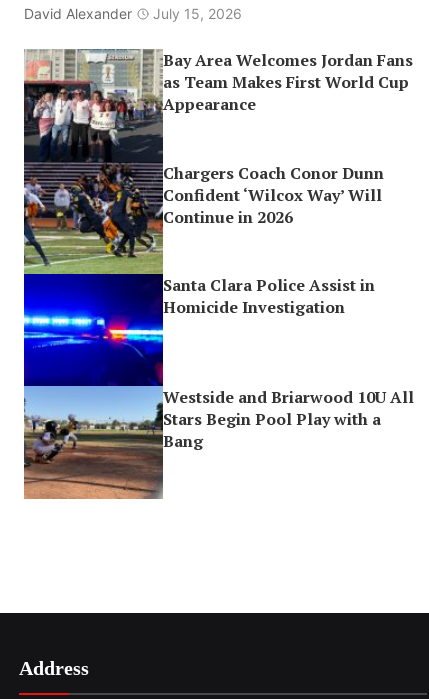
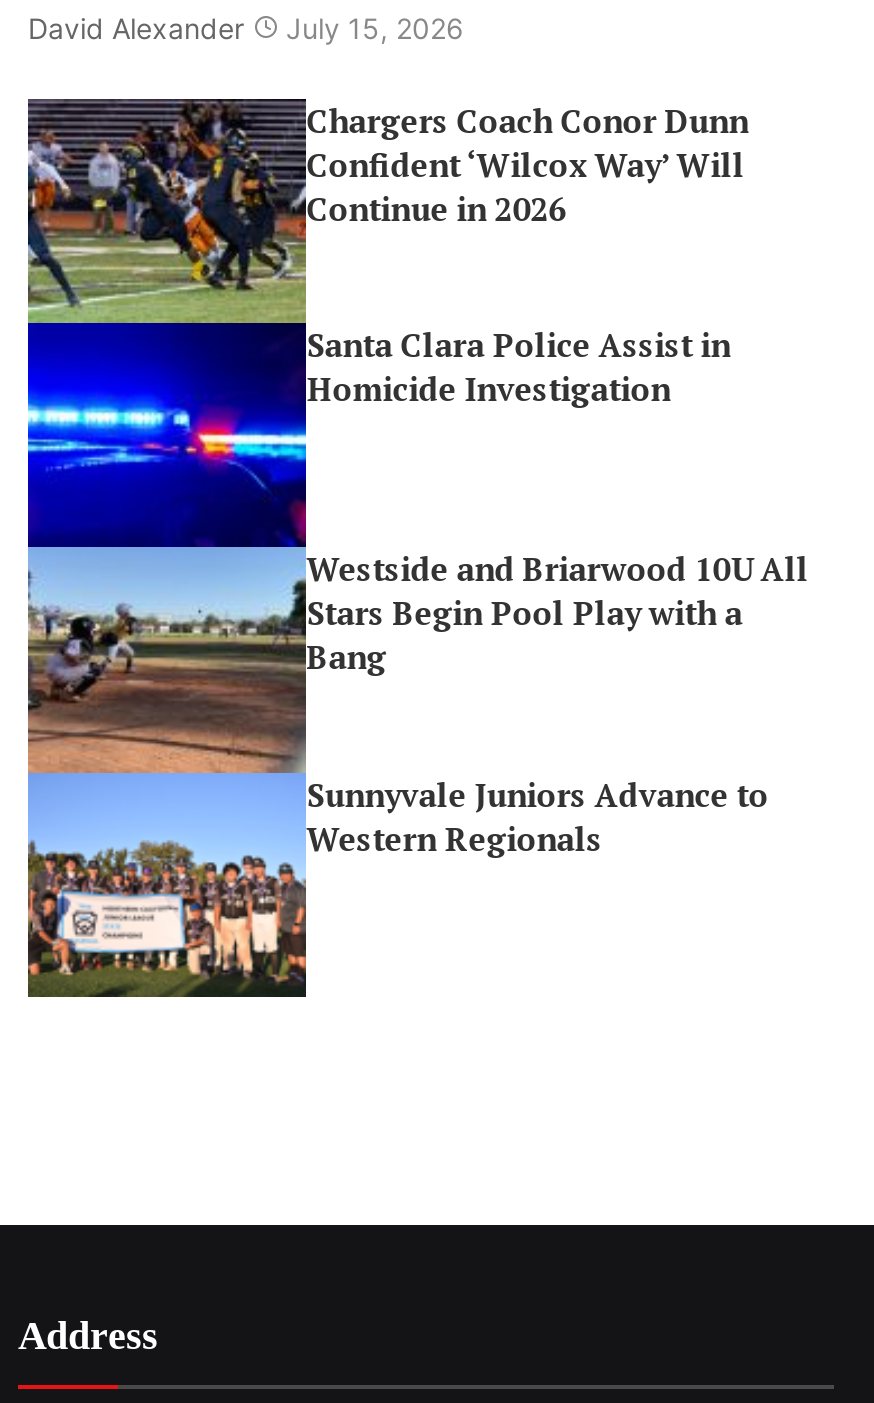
- [image]
- Bay Area Welcomes Jordan Fans
- as Team Makes First World Cup
- Appearance

moved up: [image] | Chargers Coach Conor Dunn | Confident ‘Wilcox Way’ Will | ... | Stars Begin Pool Play with a | Bang

+ [image]
+ Sunnyvale Juniors Advance to
+ Western Regionals
